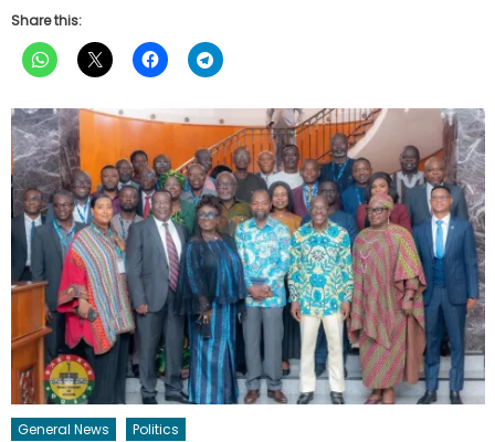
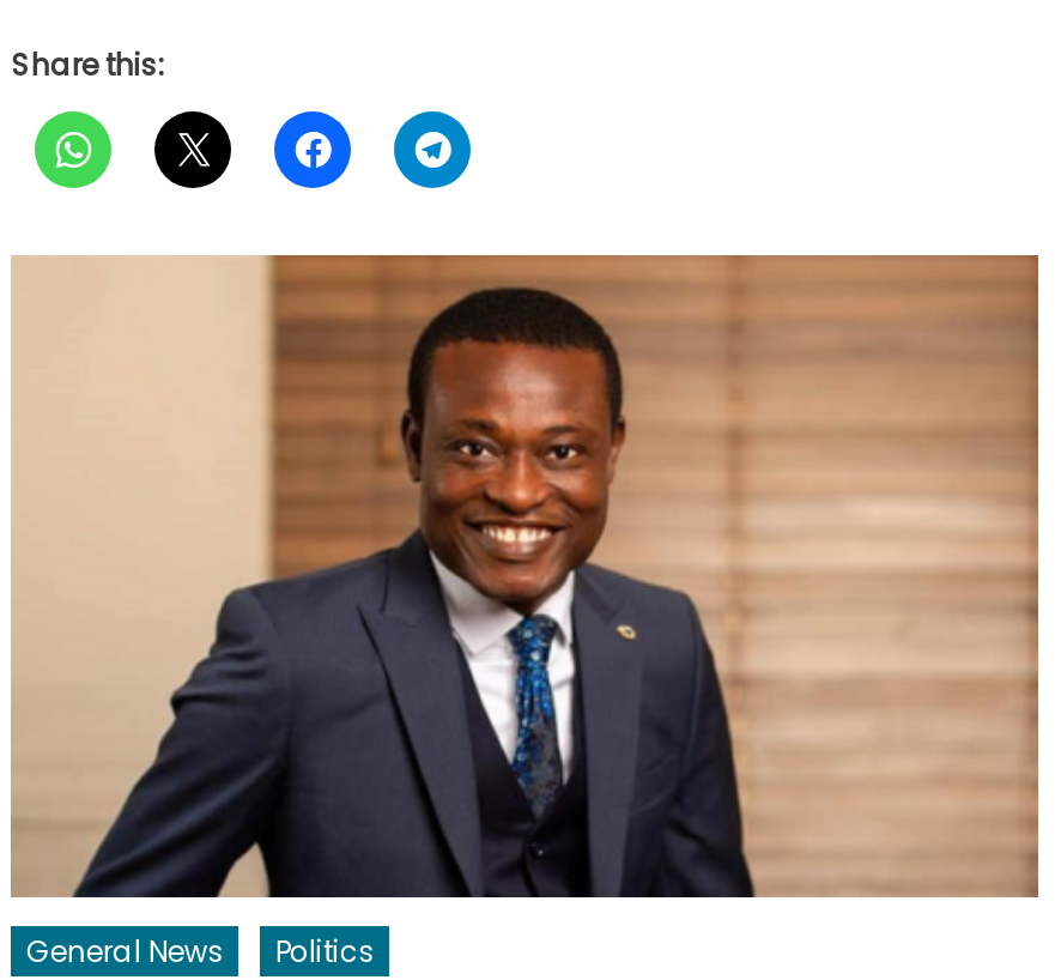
- [image]
+ [image]
